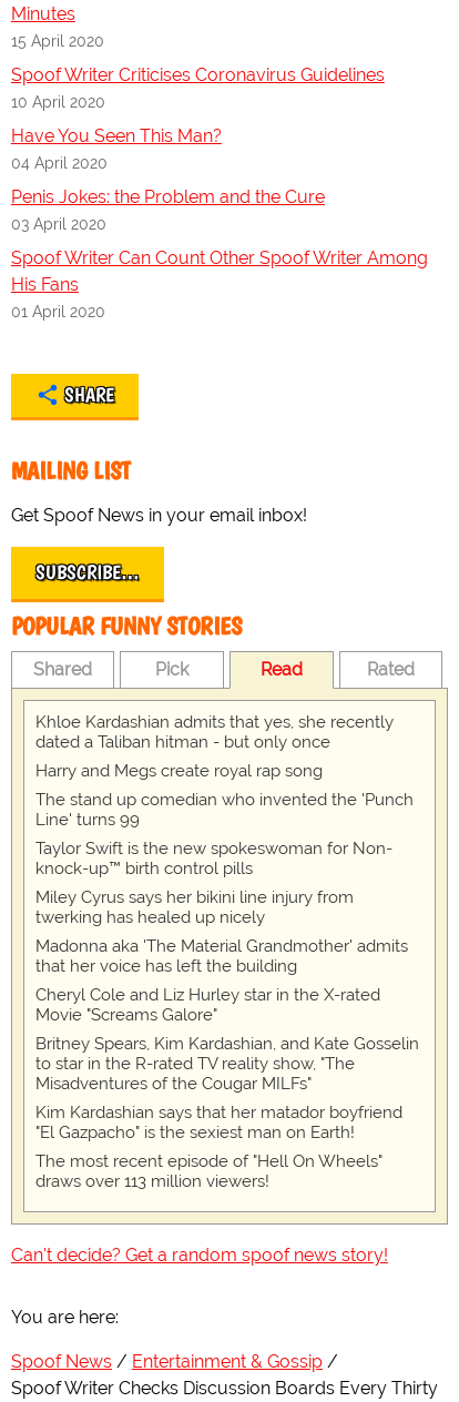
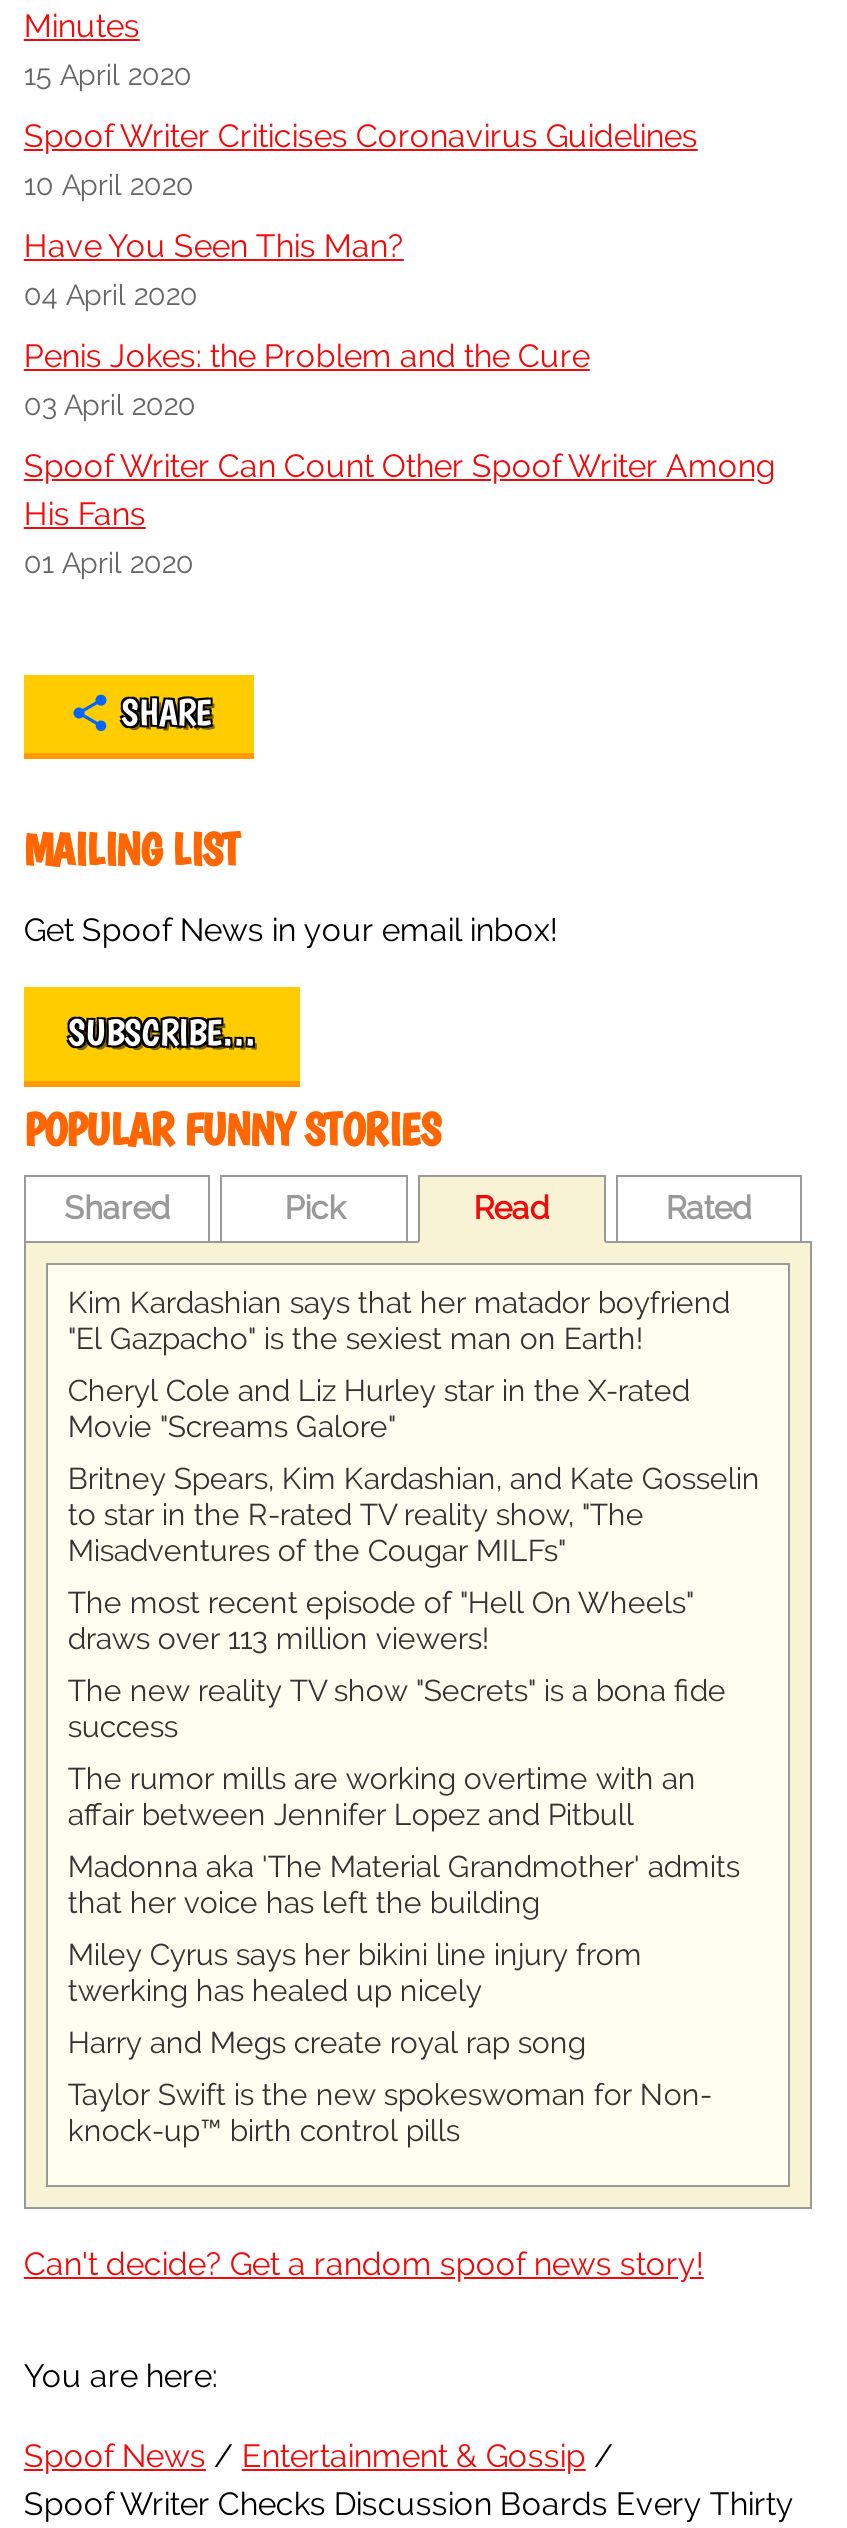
- Khloe Kardashian admits that yes, she recently
- dated a Taliban hitman - but only once
- The stand up comedian who invented the 'Punch
- Line' turns 99

moved down: Harry and Megs create royal rap song

moved down: Taylor Swift is the new spokeswoman for Non- | knock-up™ birth control pills | Miley Cyrus says her bikini line injury from | twerking has healed up nicely | Madonna aka 'The Material Grandmother' admits | that her voice has left the building

moved up: Cheryl Cole and Liz Hurley star in the X-rated | Movie "Screams Galore" | Britney Spears, Kim Kardashian, and Kate Gosselin | to star in the R-rated TV reality show, "The | Misadventures of the Cougar MILFs"

moved up: Kim Kardashian says that her matador boyfriend | "El Gazpacho" is the sexiest man on Earth!

moved up: The most recent episode of "Hell On Wheels" | draws over 113 million viewers!

+ The new reality TV show "Secrets" is a bona fide
+ success
+ The rumor mills are working overtime with an
+ affair between Jennifer Lopez and Pitbull
